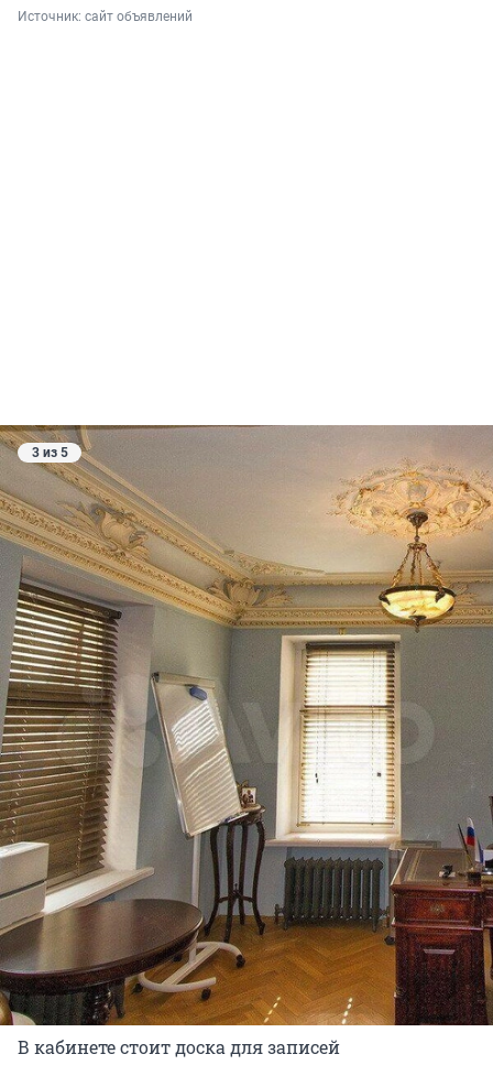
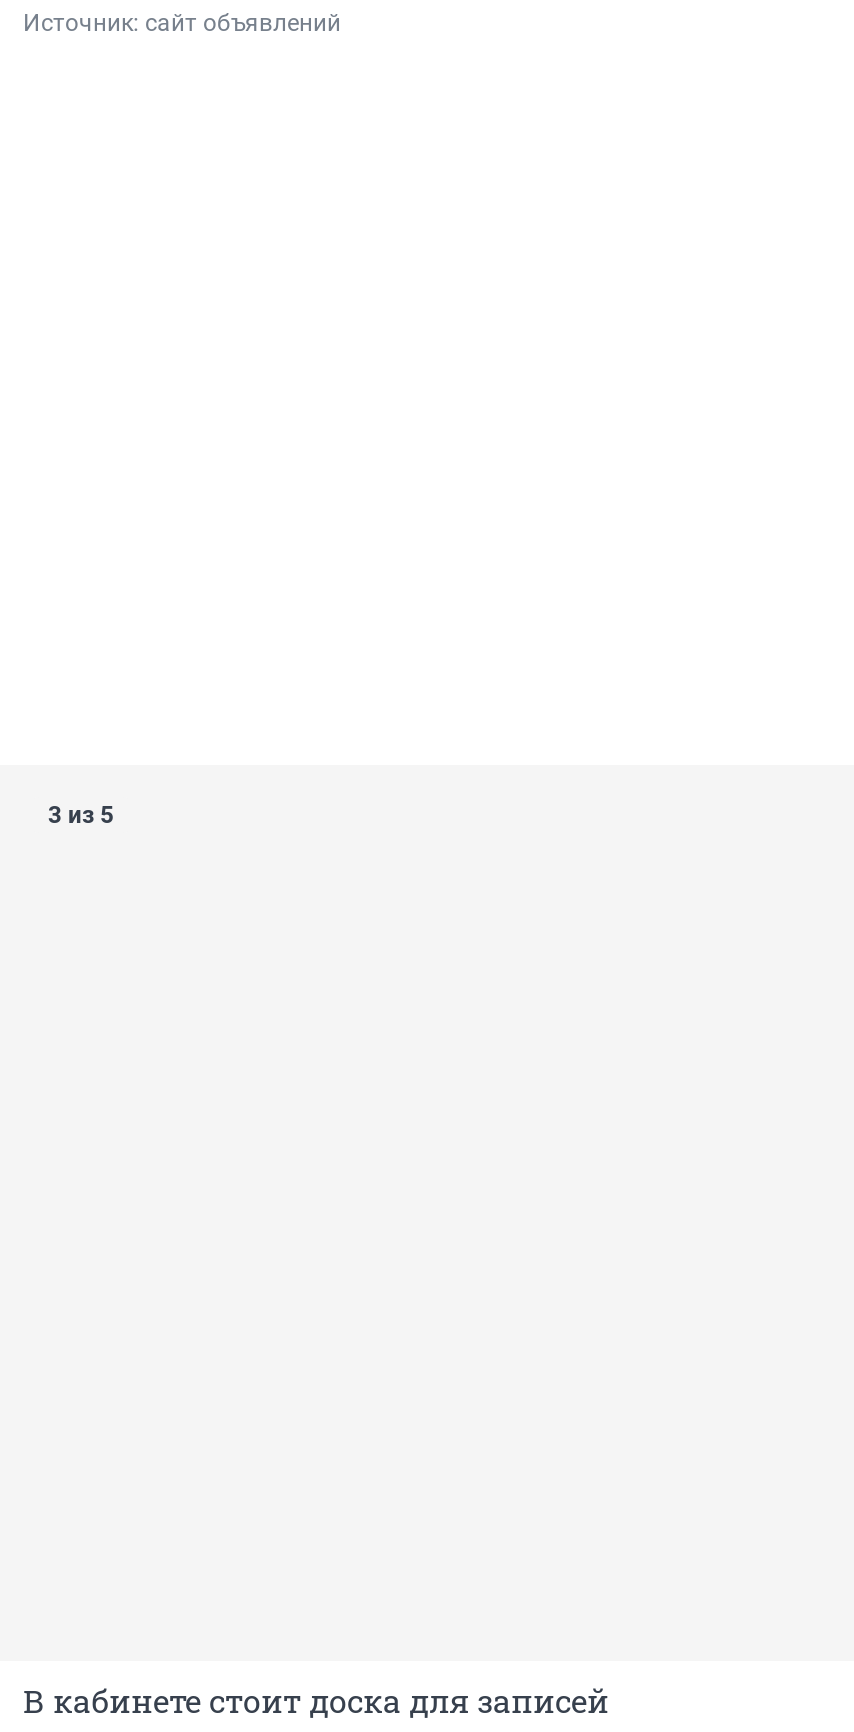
- [image]
